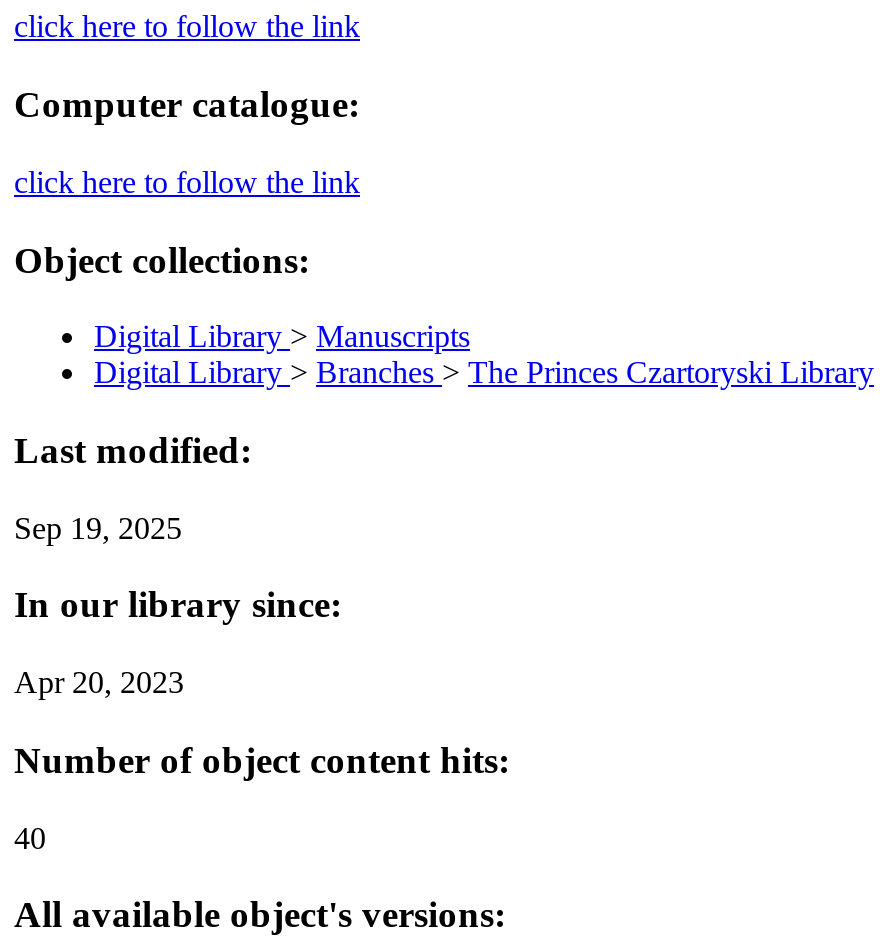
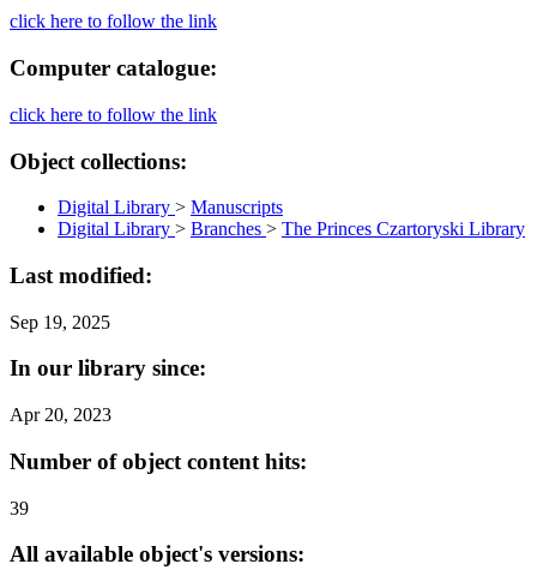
- 40
+ 39
